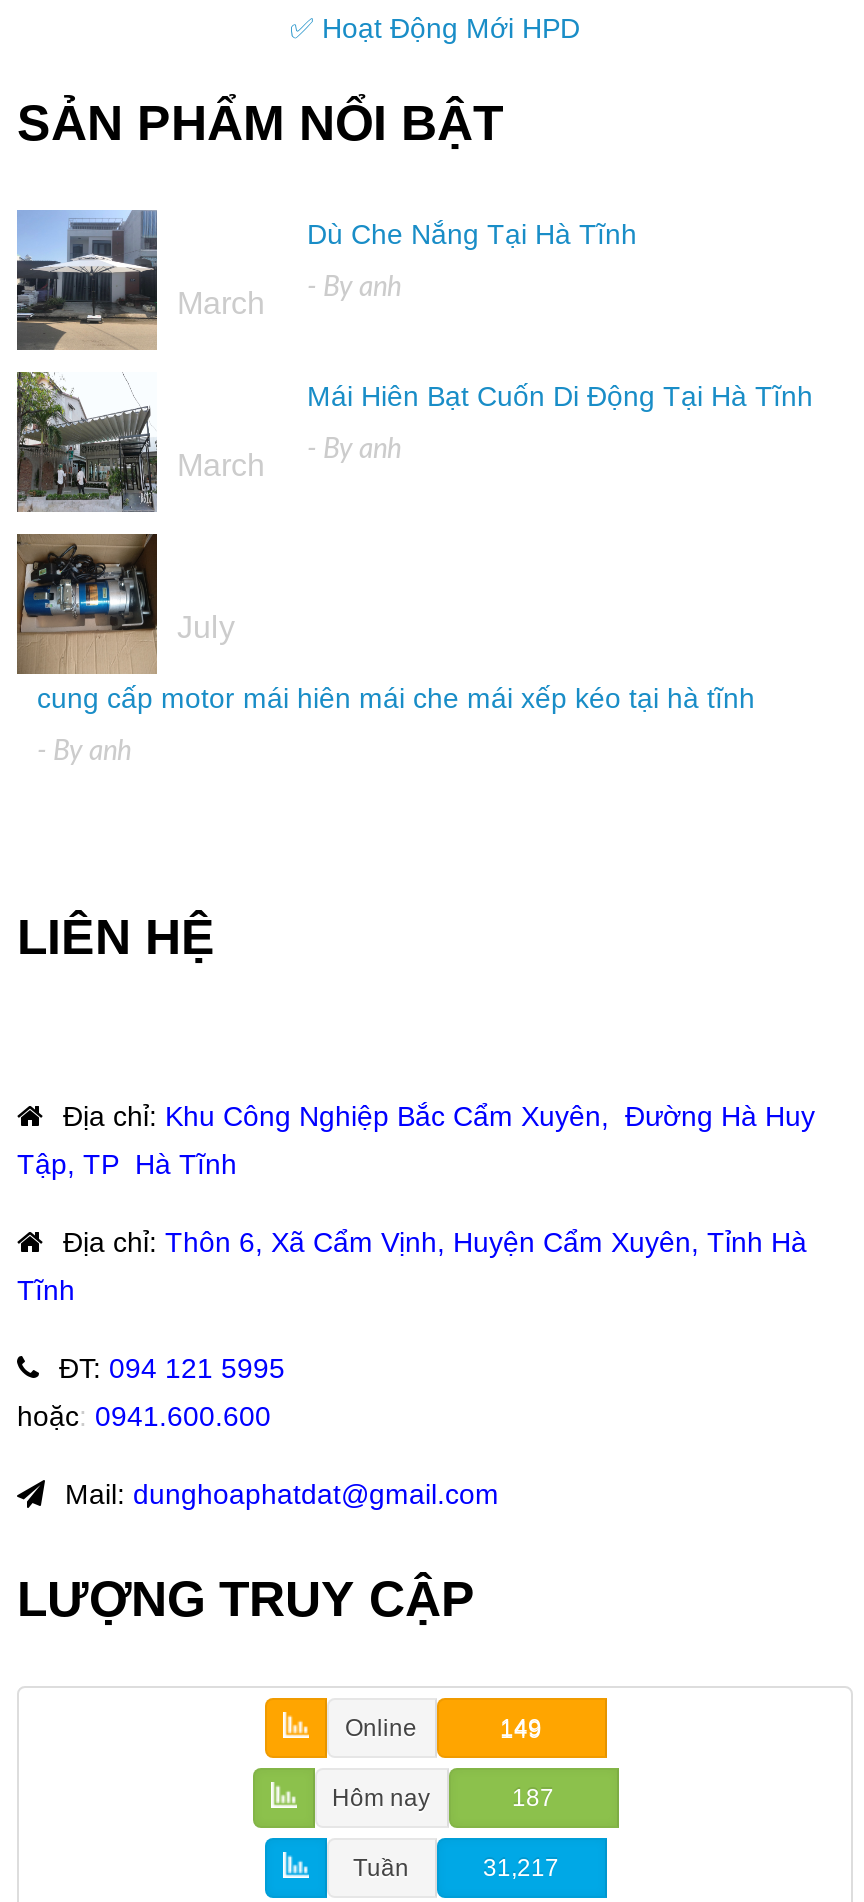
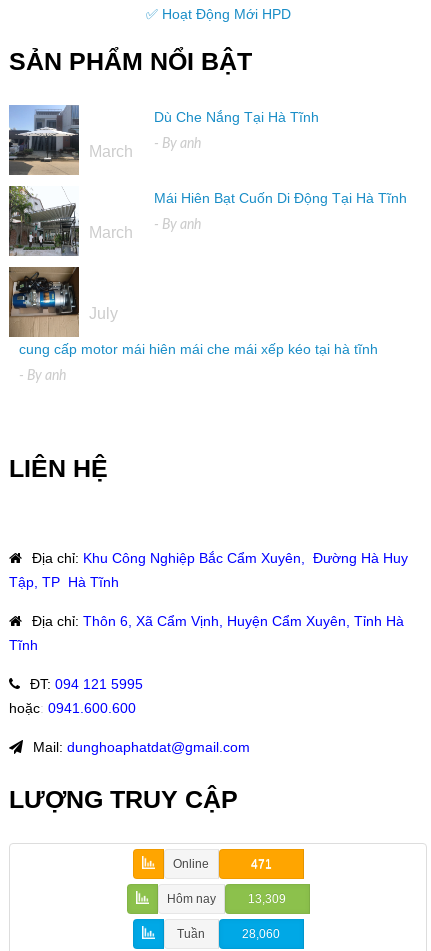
- 149
+ 471

- 187
+ 13,309

- 31,217
+ 28,060
